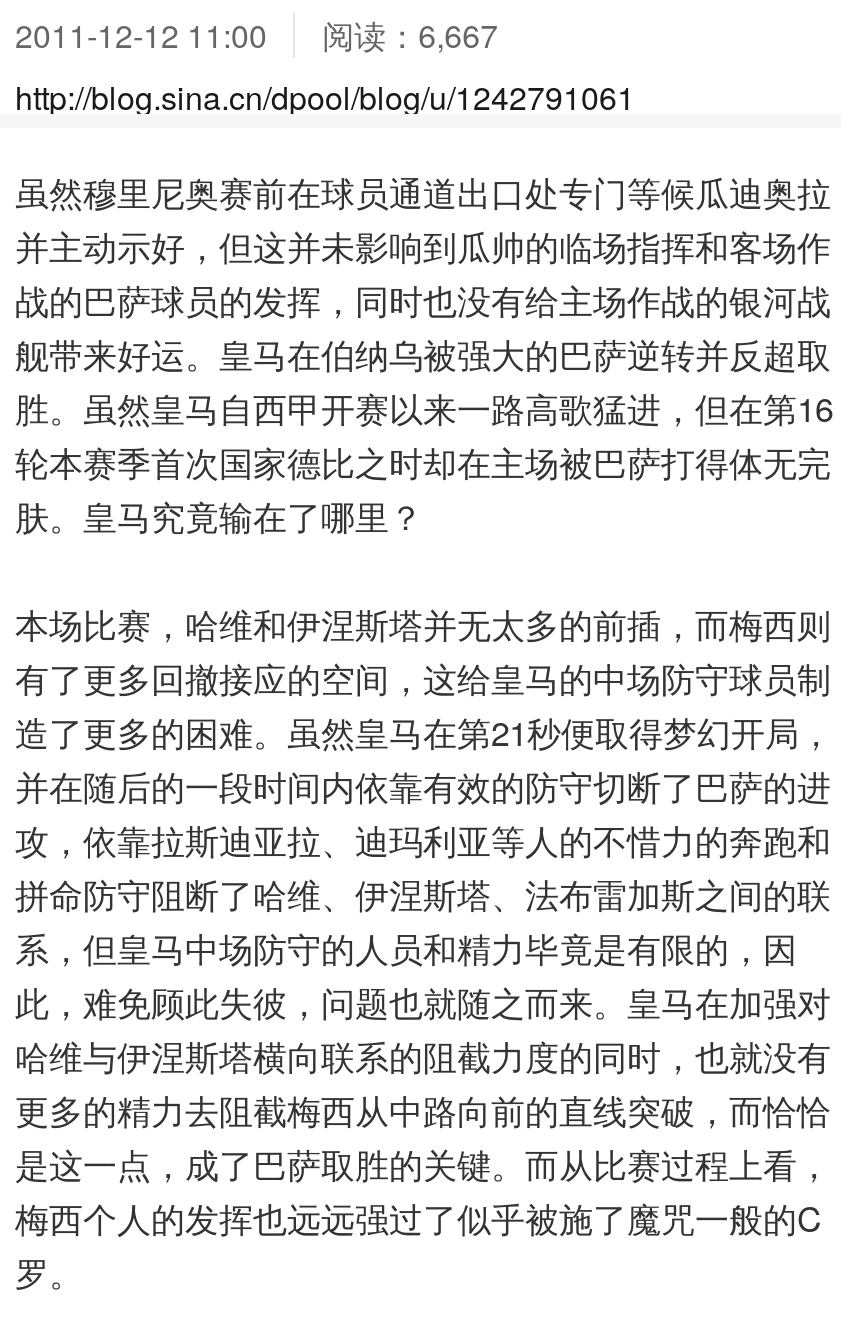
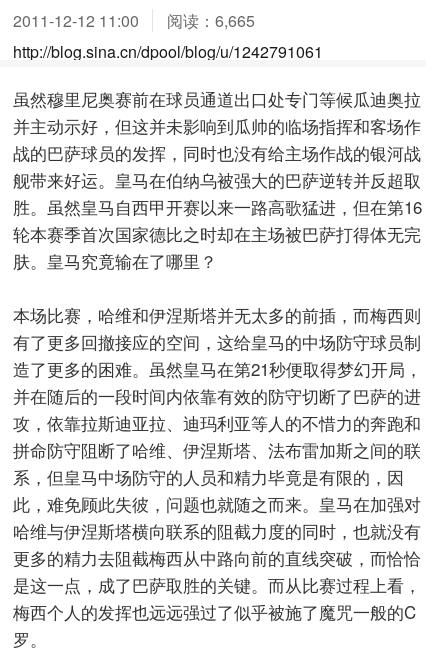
- 2011-12-12 11:00 阅读：6,667
+ 2011-12-12 11:00 阅读：6,665
